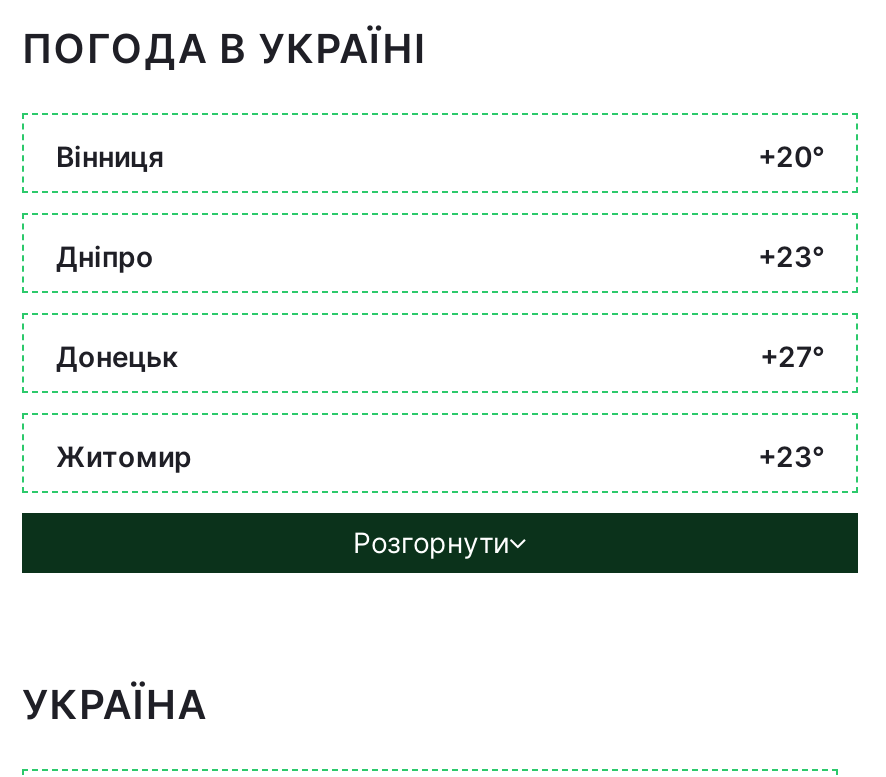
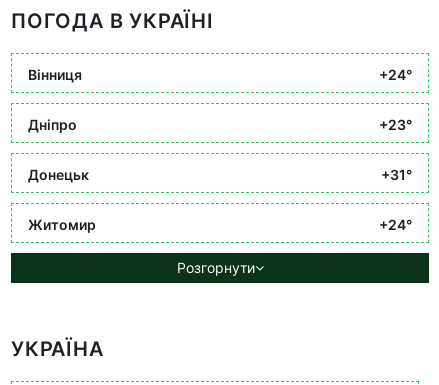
- +20°
+ +24°

- +27°
+ +31°

- +23°
+ +24°
